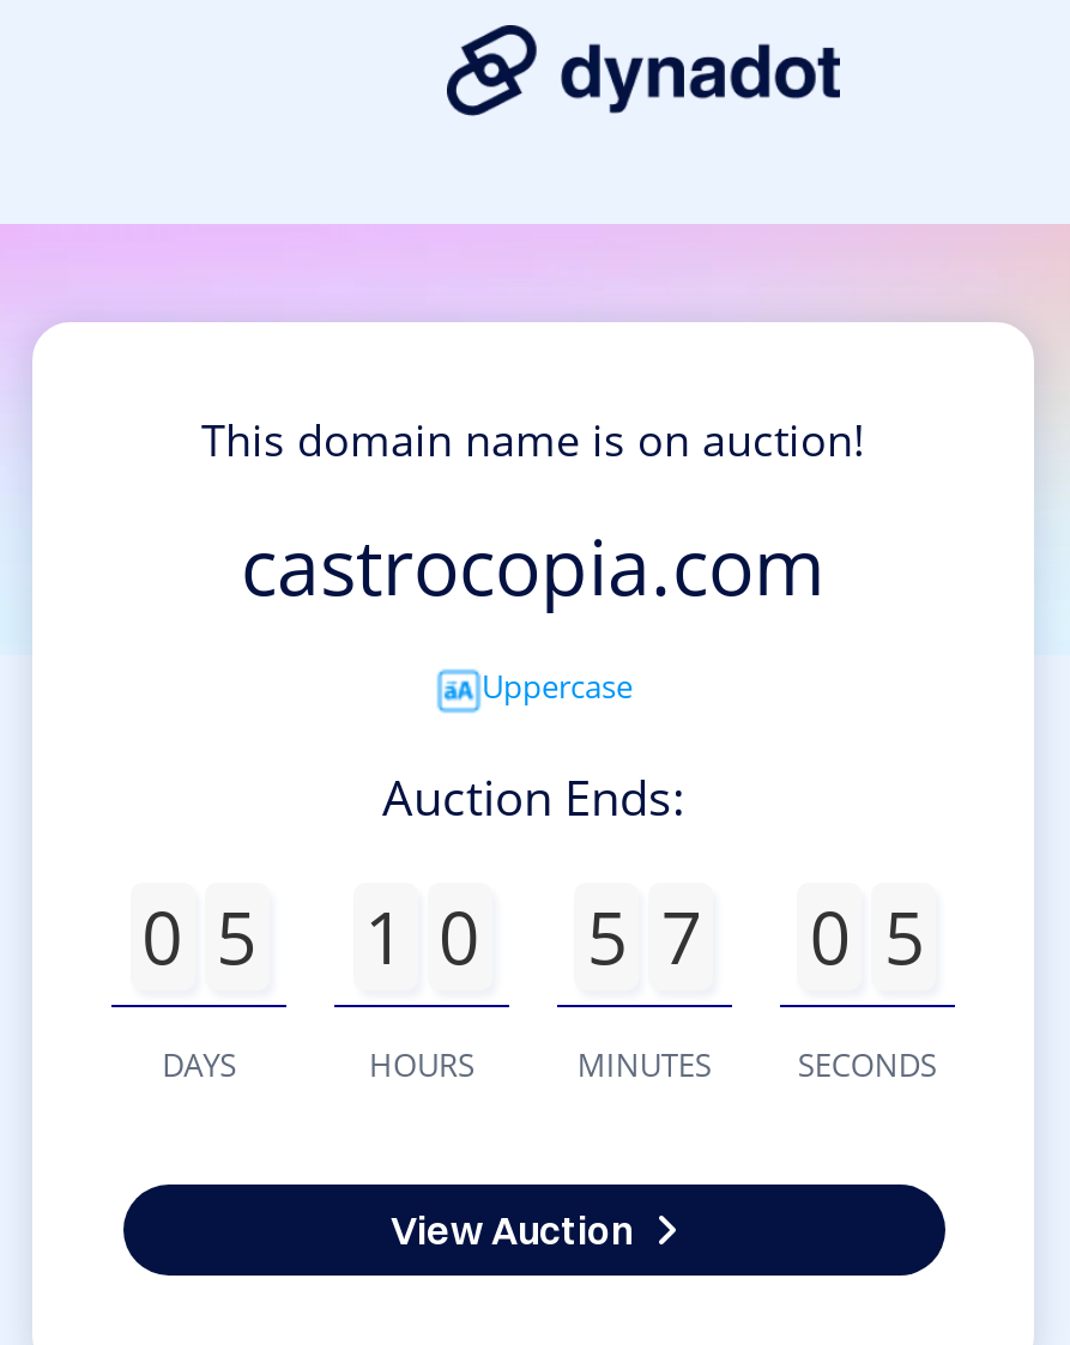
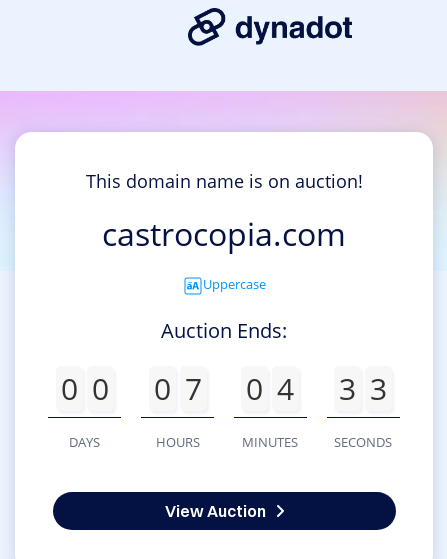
- 0 5
+ 0 0

- 1 0
+ 0 7

- 5 7
+ 0 4

- 0 5
+ 3 3
